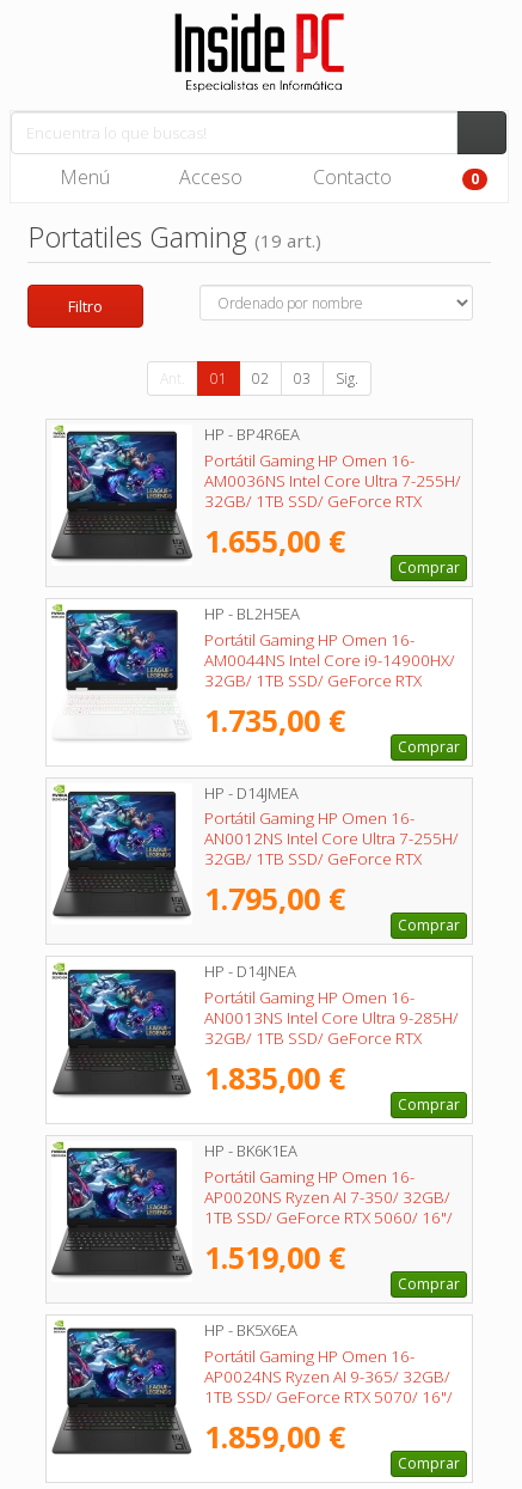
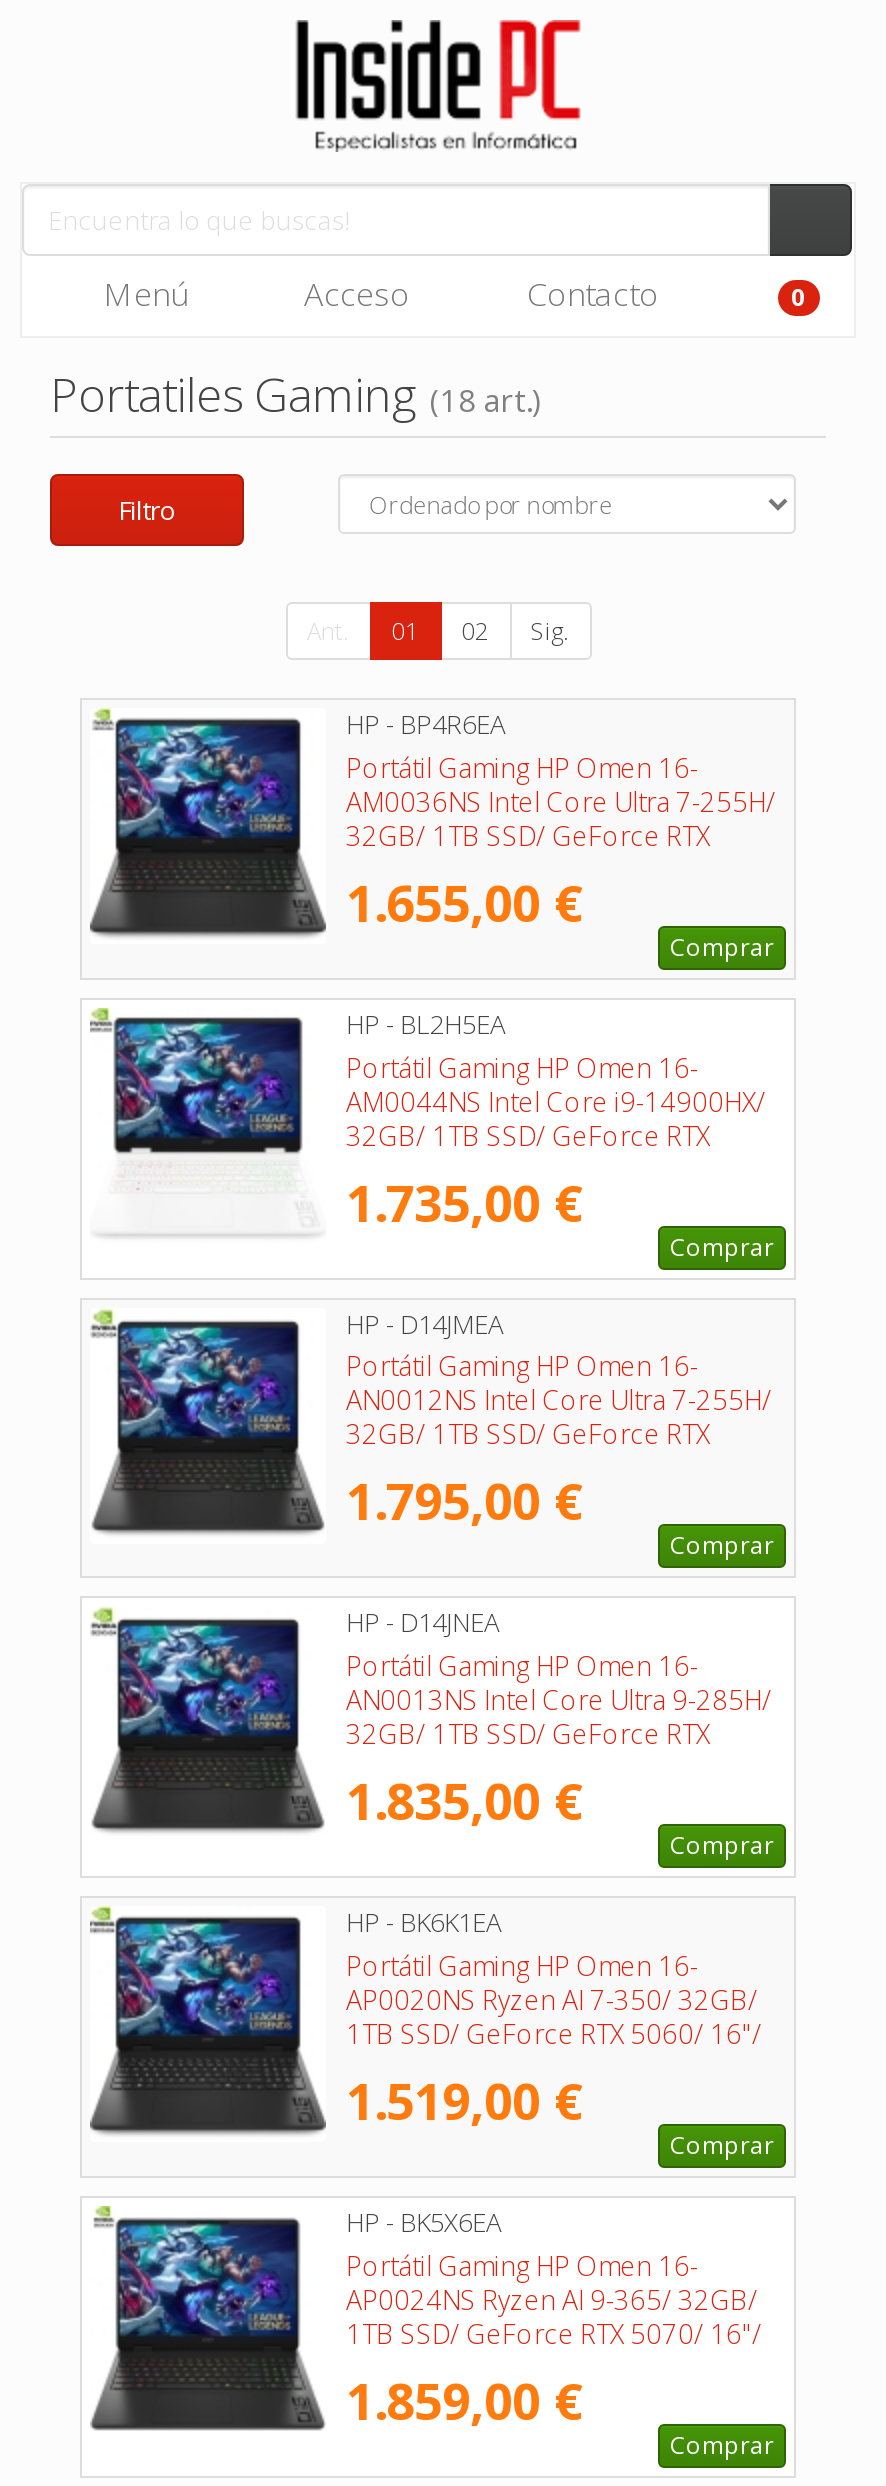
- Portatiles Gaming (19 art.)
+ Portatiles Gaming (18 art.)

- 03
